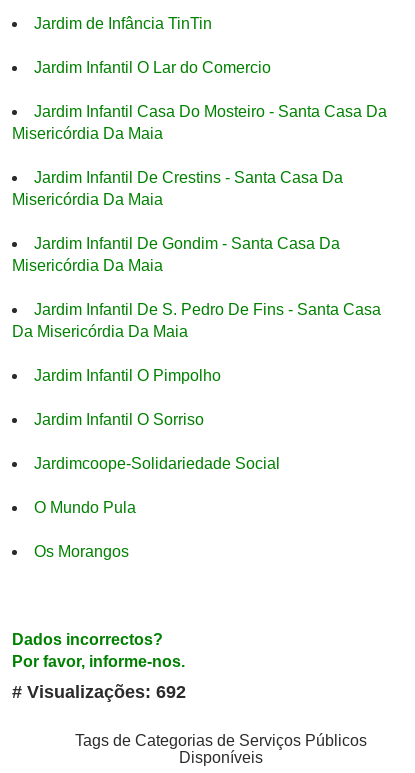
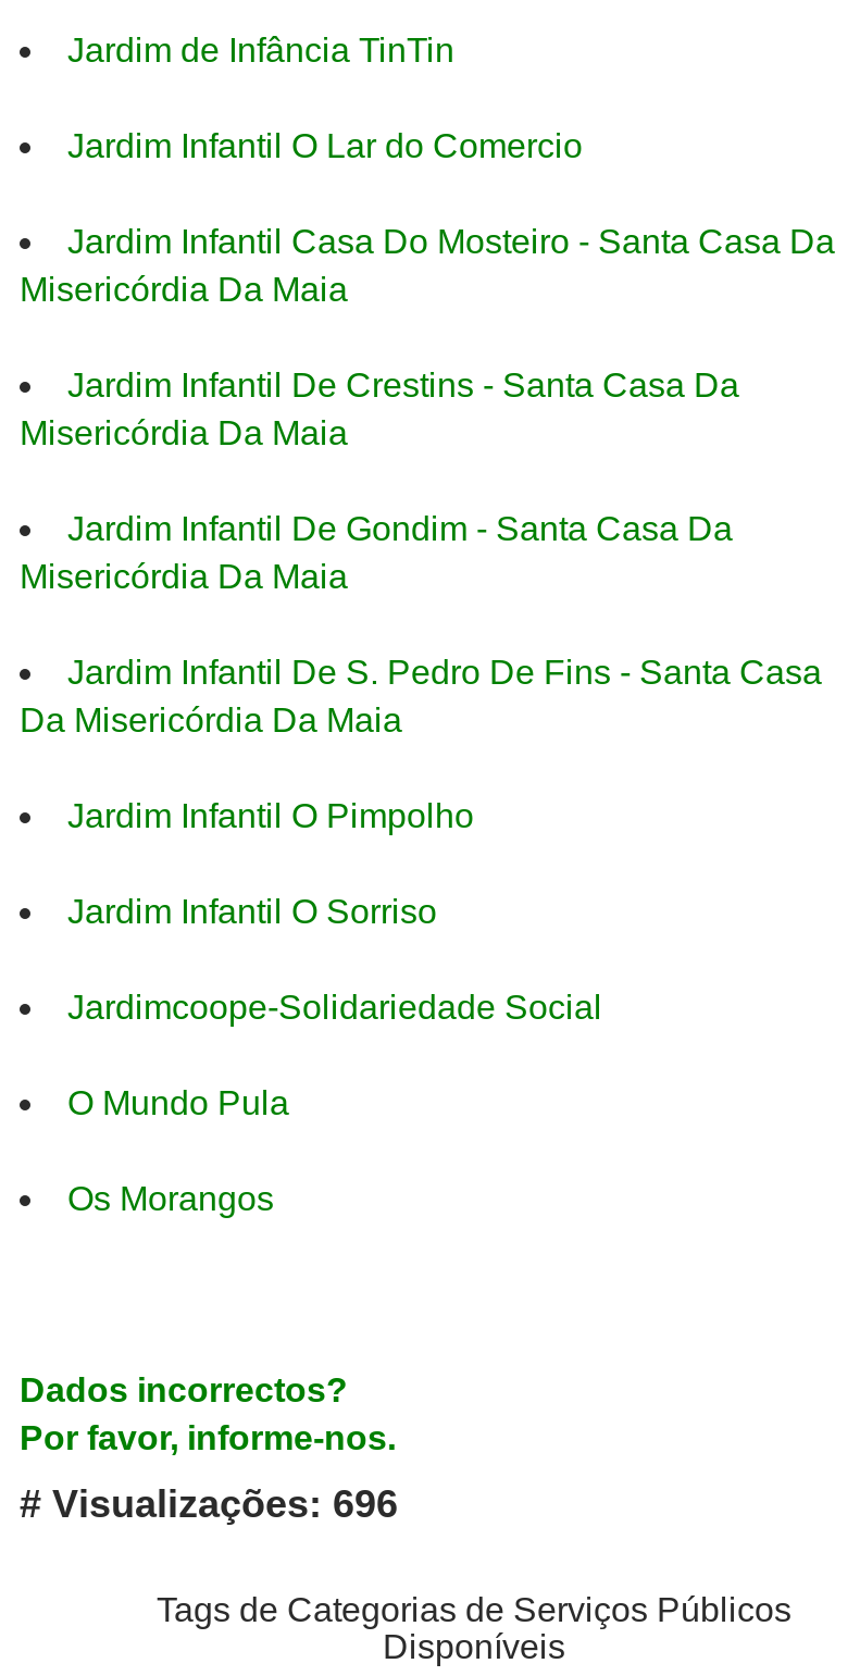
- # Visualizações: 692
+ # Visualizações: 696
